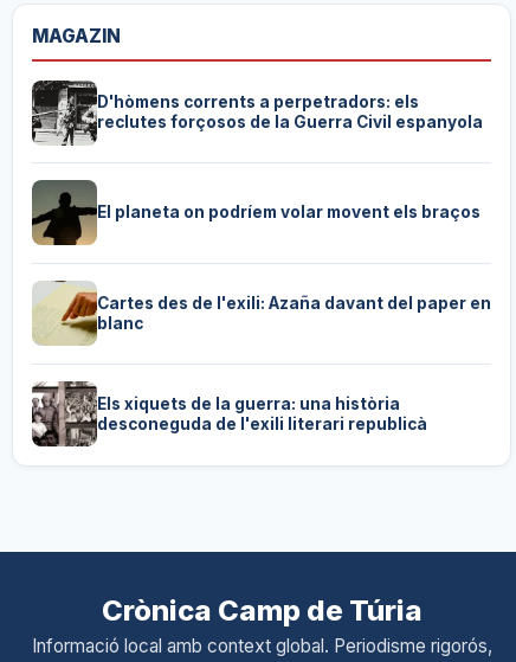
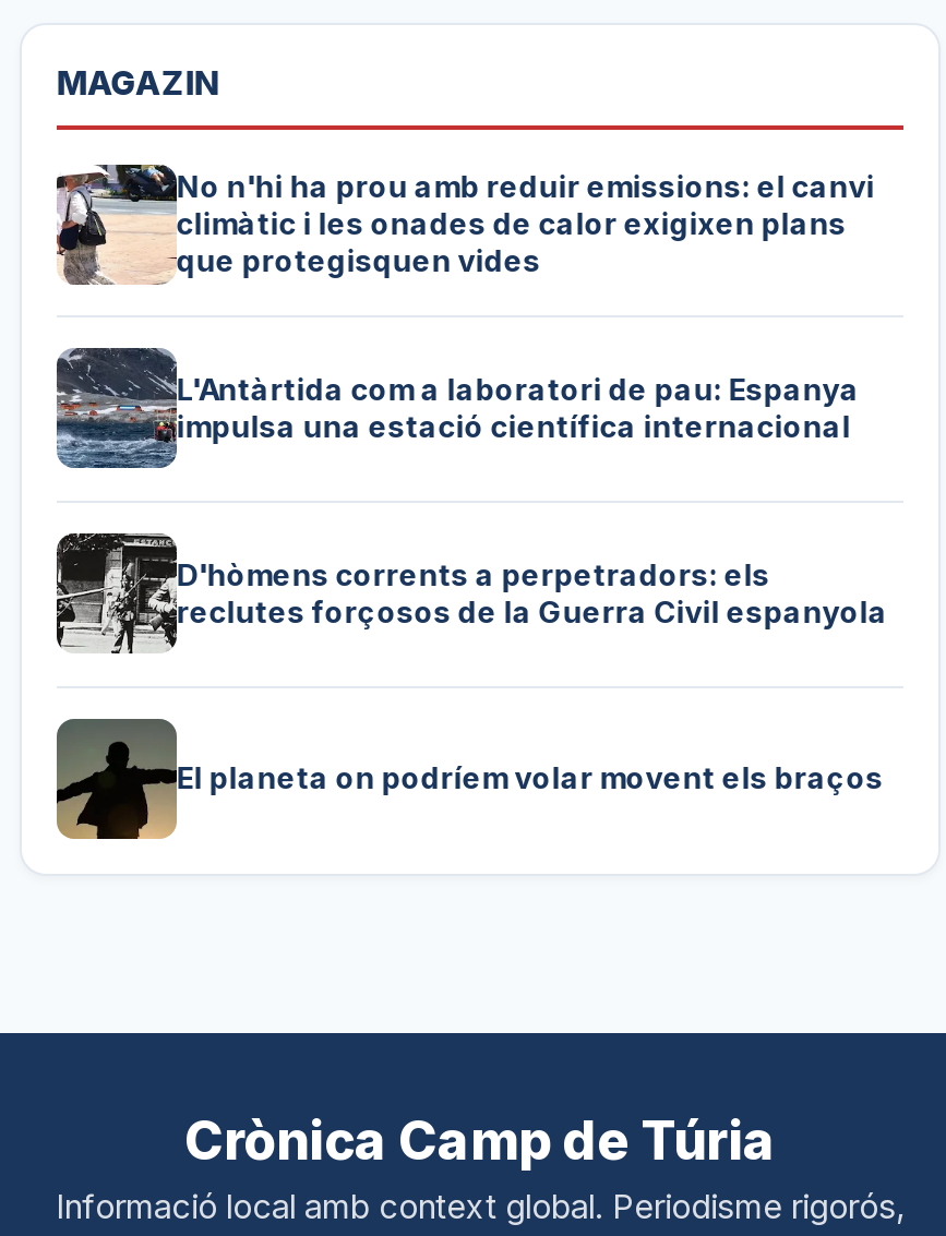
+ [image]
+ No n'hi ha prou amb reduir emissions: el canvi
+ climàtic i les onades de calor exigixen plans
+ que protegisquen vides

+ [image]
+ L'Antàrtida com a laboratori de pau: Espanya
+ impulsa una estació científica internacional

moved down: [image] | D'hòmens corrents a perpetradors: els | reclutes forçosos de la Guerra Civil espanyola | El planeta on podríem volar movent els braços

- [image]
- Cartes des de l'exili: Azaña davant del paper en
- blanc

- [image]
- Els xiquets de la guerra: una història
- desconeguda de l'exili literari republicà
